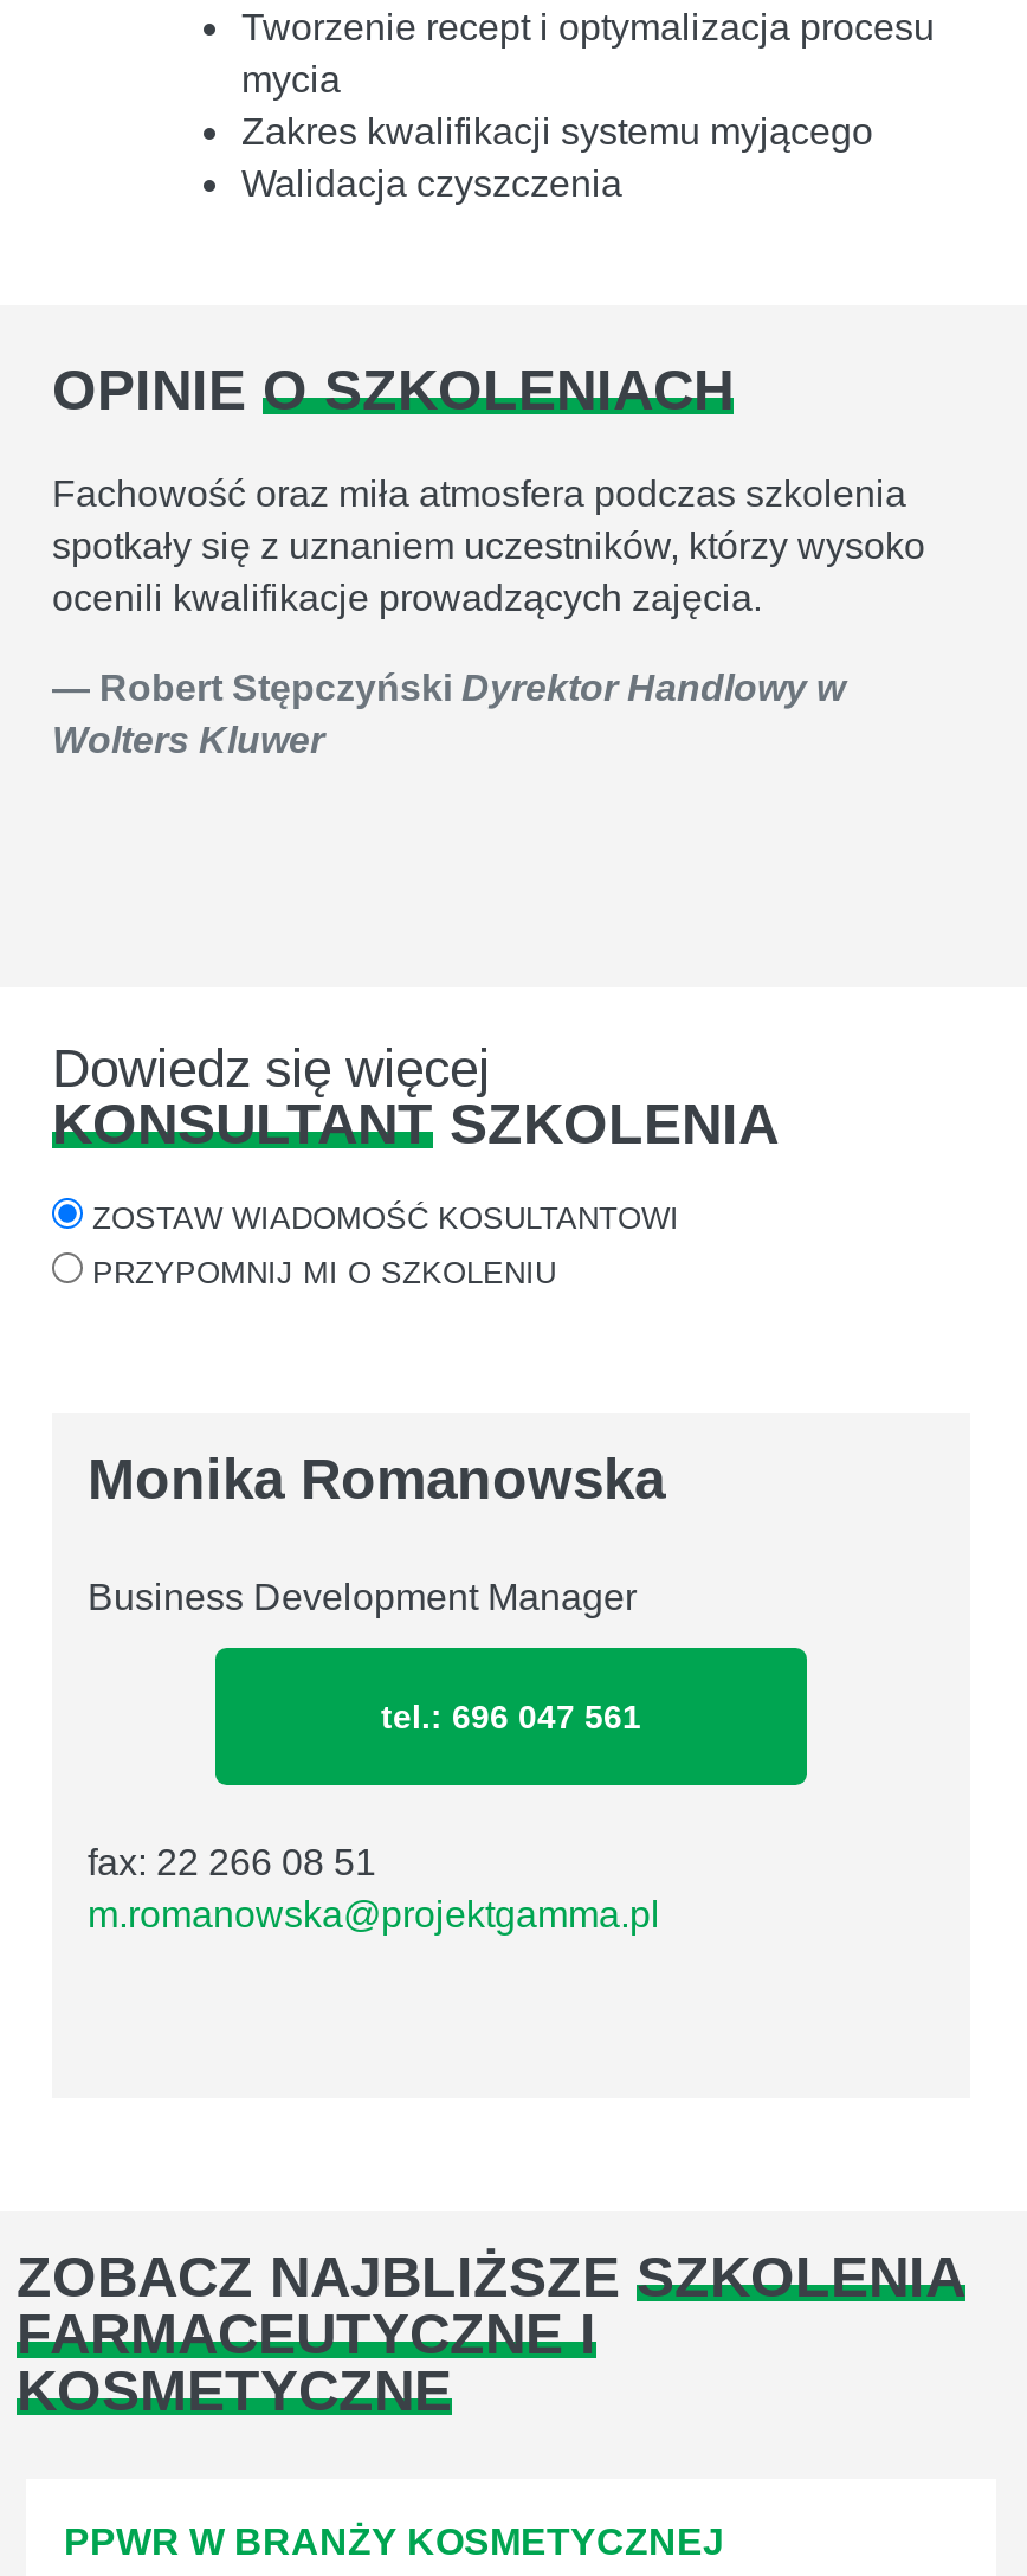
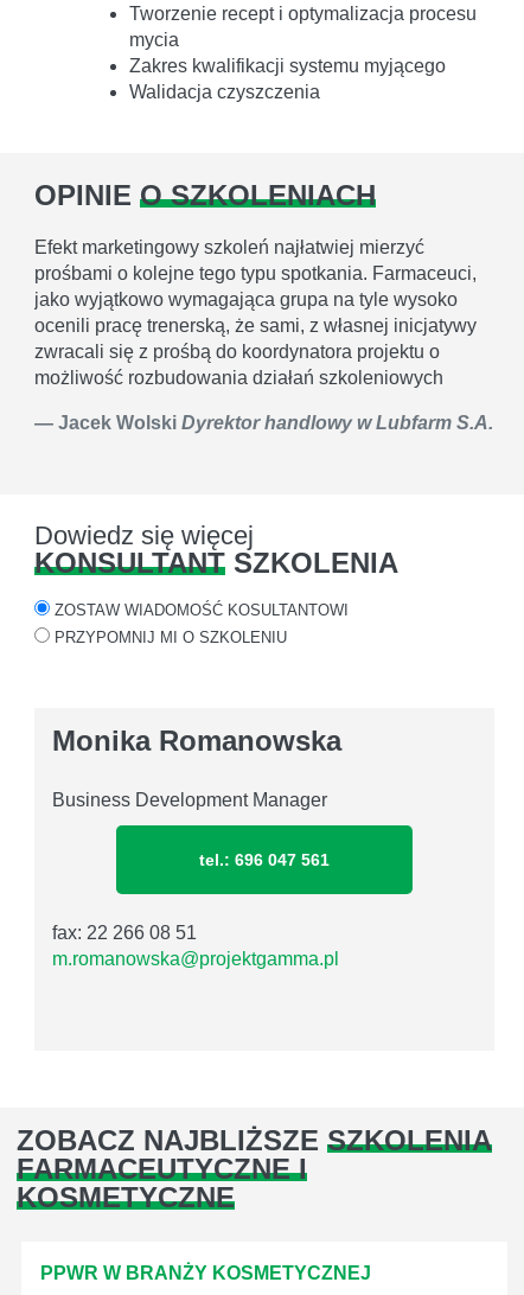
- Fachowość oraz miła atmosfera podczas szkolenia
- spotkały się z uznaniem uczestników, którzy wysoko
- ocenili kwalifikacje prowadzących zajęcia.
+ Efekt marketingowy szkoleń najłatwiej mierzyć
+ prośbami o kolejne tego typu spotkania. Farmaceuci,
+ jako wyjątkowo wymagająca grupa na tyle wysoko
+ ocenili pracę trenerską, że sami, z własnej inicjatywy
+ zwracali się z prośbą do koordynatora projektu o
+ możliwość rozbudowania działań szkoleniowych

- Robert Stępczyński Dyrektor Handlowy w
- Wolters Kluwer
+ Jacek Wolski Dyrektor handlowy w Lubfarm S.A.
